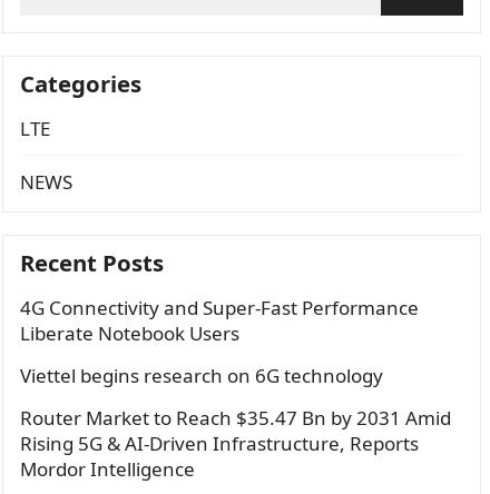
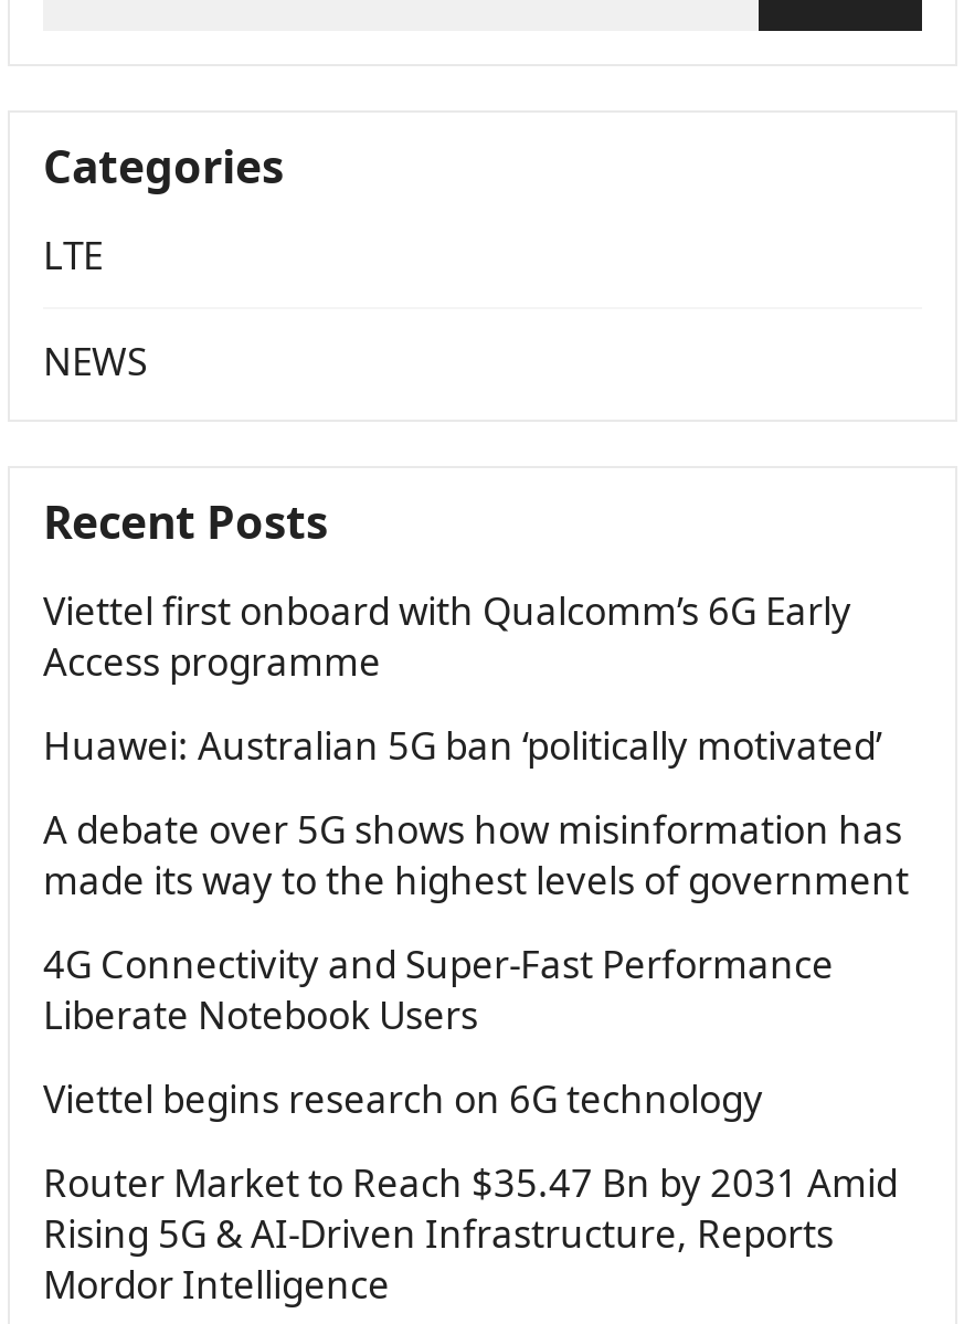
+ Viettel first onboard with Qualcomm’s 6G Early
+ Access programme
+ Huawei: Australian 5G ban ‘politically motivated’
+ A debate over 5G shows how misinformation has
+ made its way to the highest levels of government
